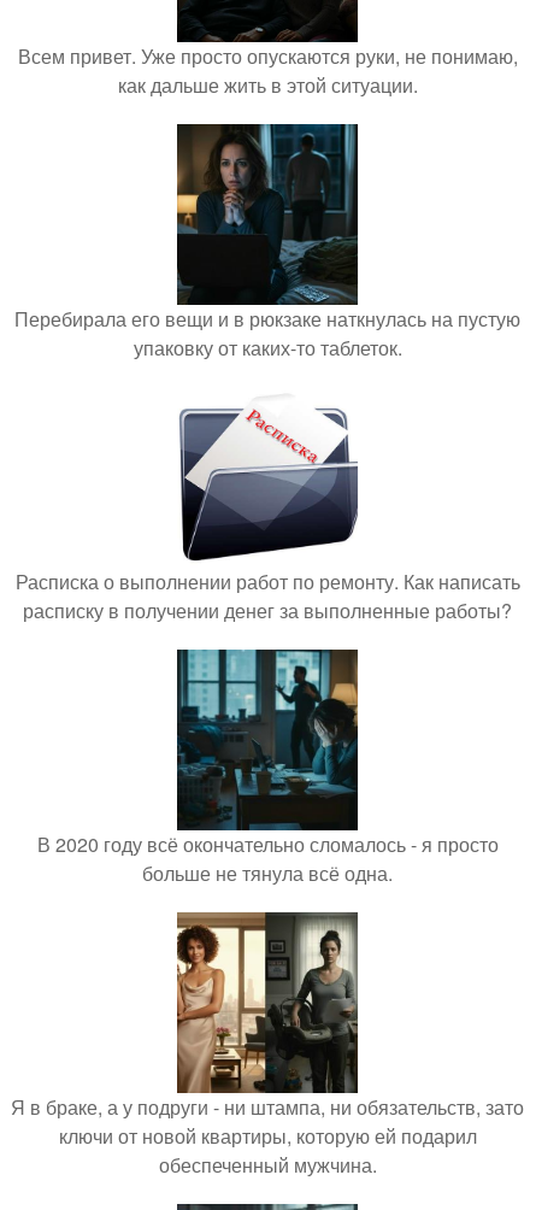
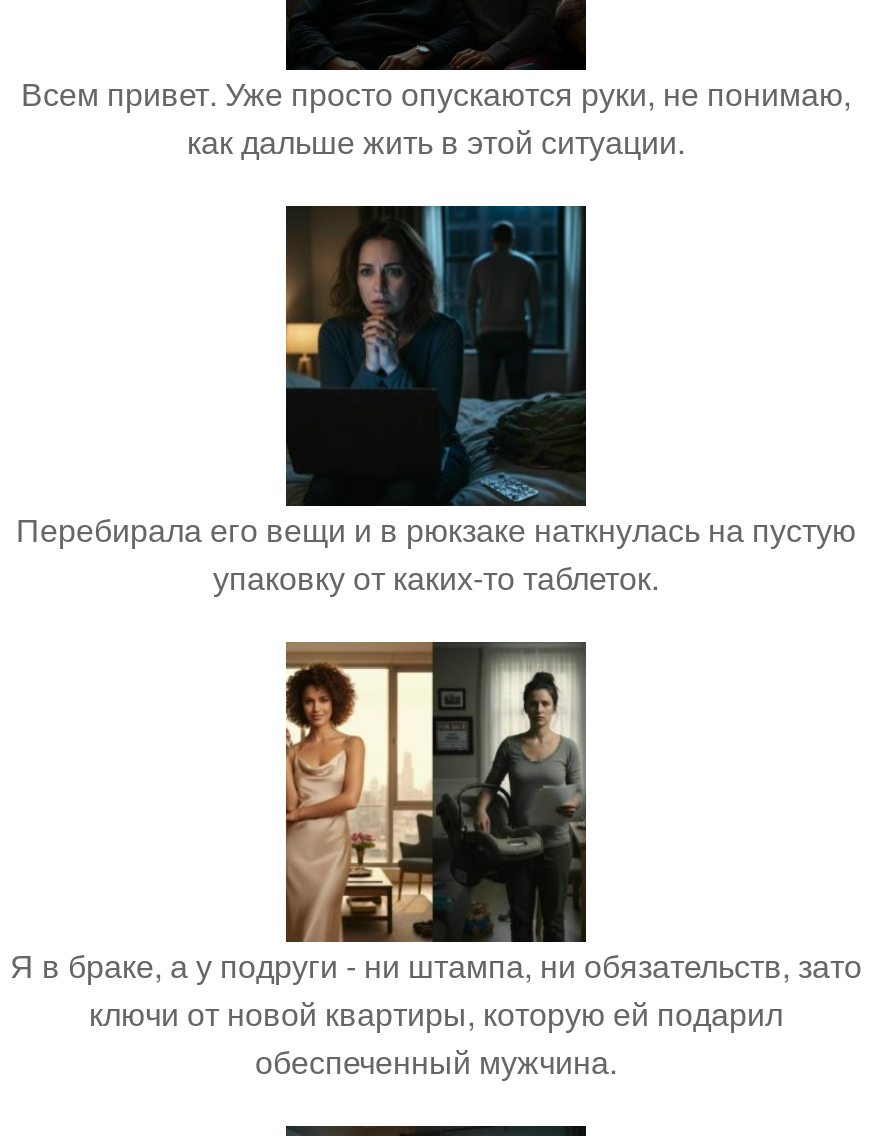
- [image]
- Расписка о выполнении работ по ремонту. Как написать
- расписку в получении денег за выполненные работы?

- [image]
- В 2020 году всё окончательно сломалось - я просто
- больше не тянула всё одна.
